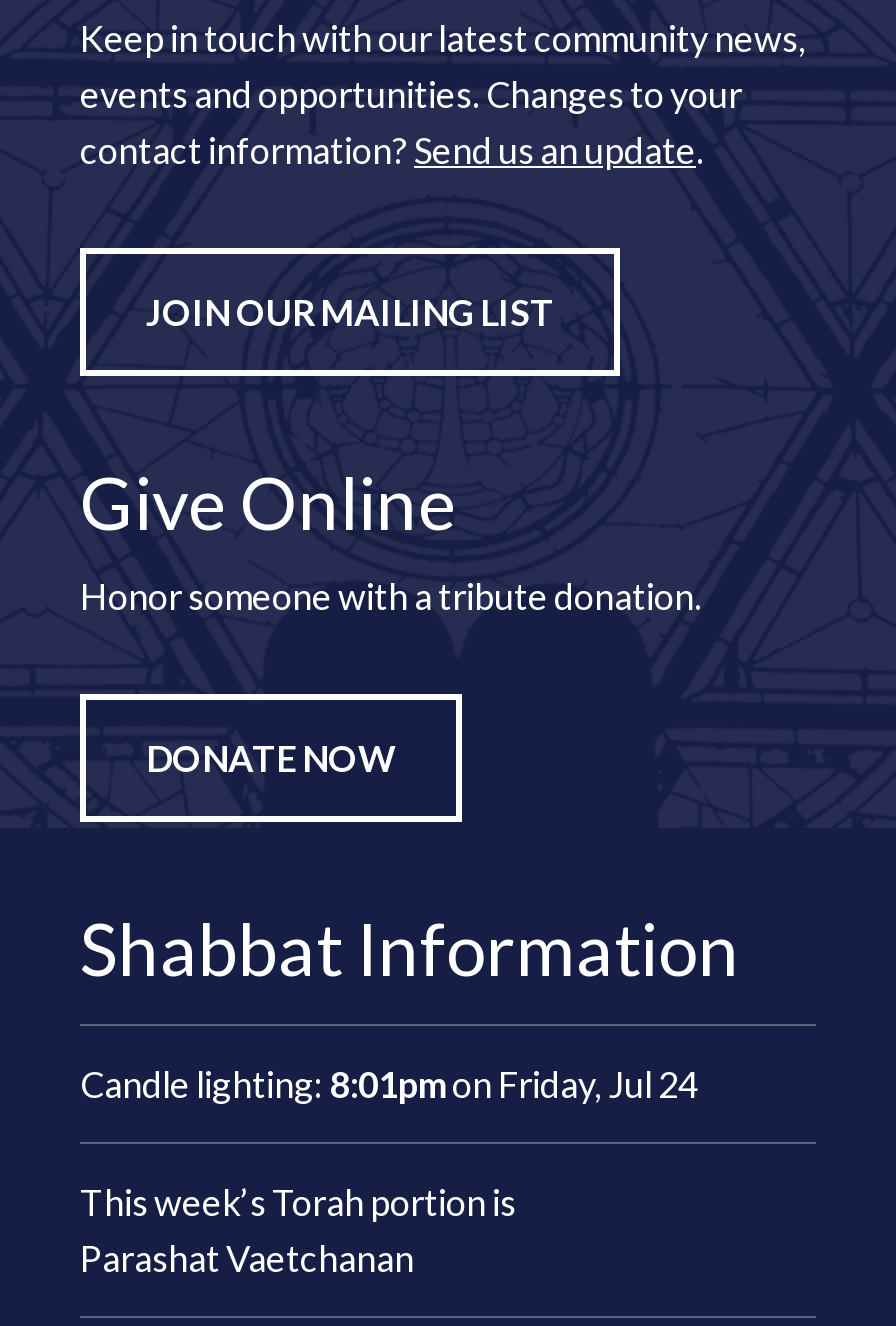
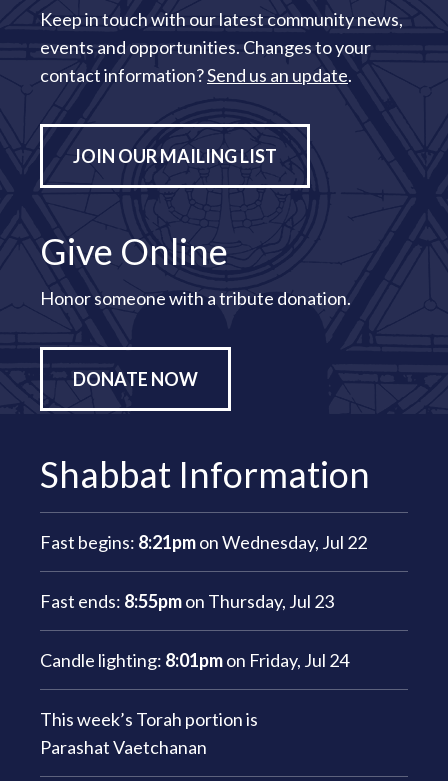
+ Fast begins: 8:21pm on Wednesday, Jul 22
+ Fast ends: 8:55pm on Thursday, Jul 23
